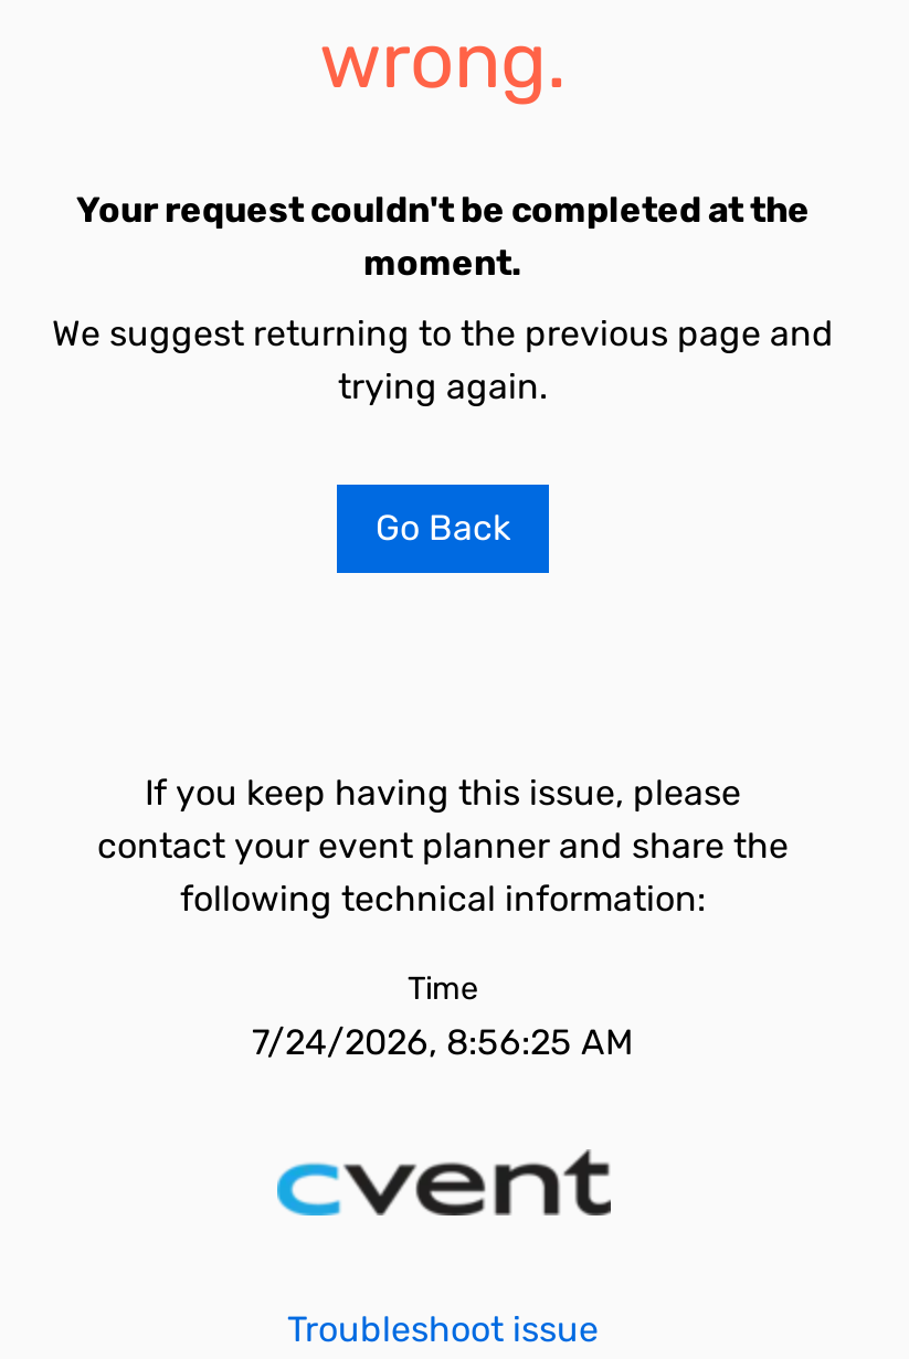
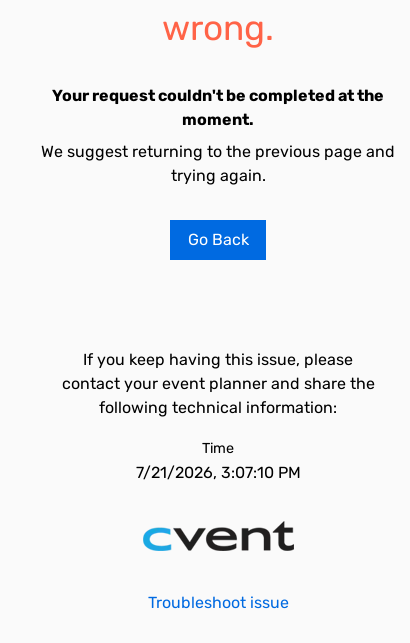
- 7/24/2026, 8:56:25 AM
+ 7/21/2026, 3:07:10 PM
